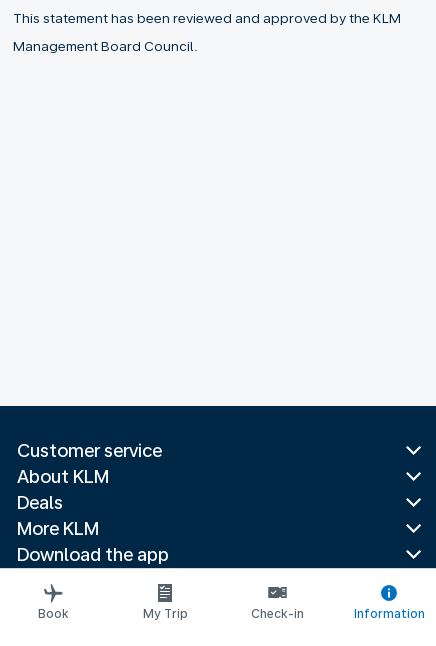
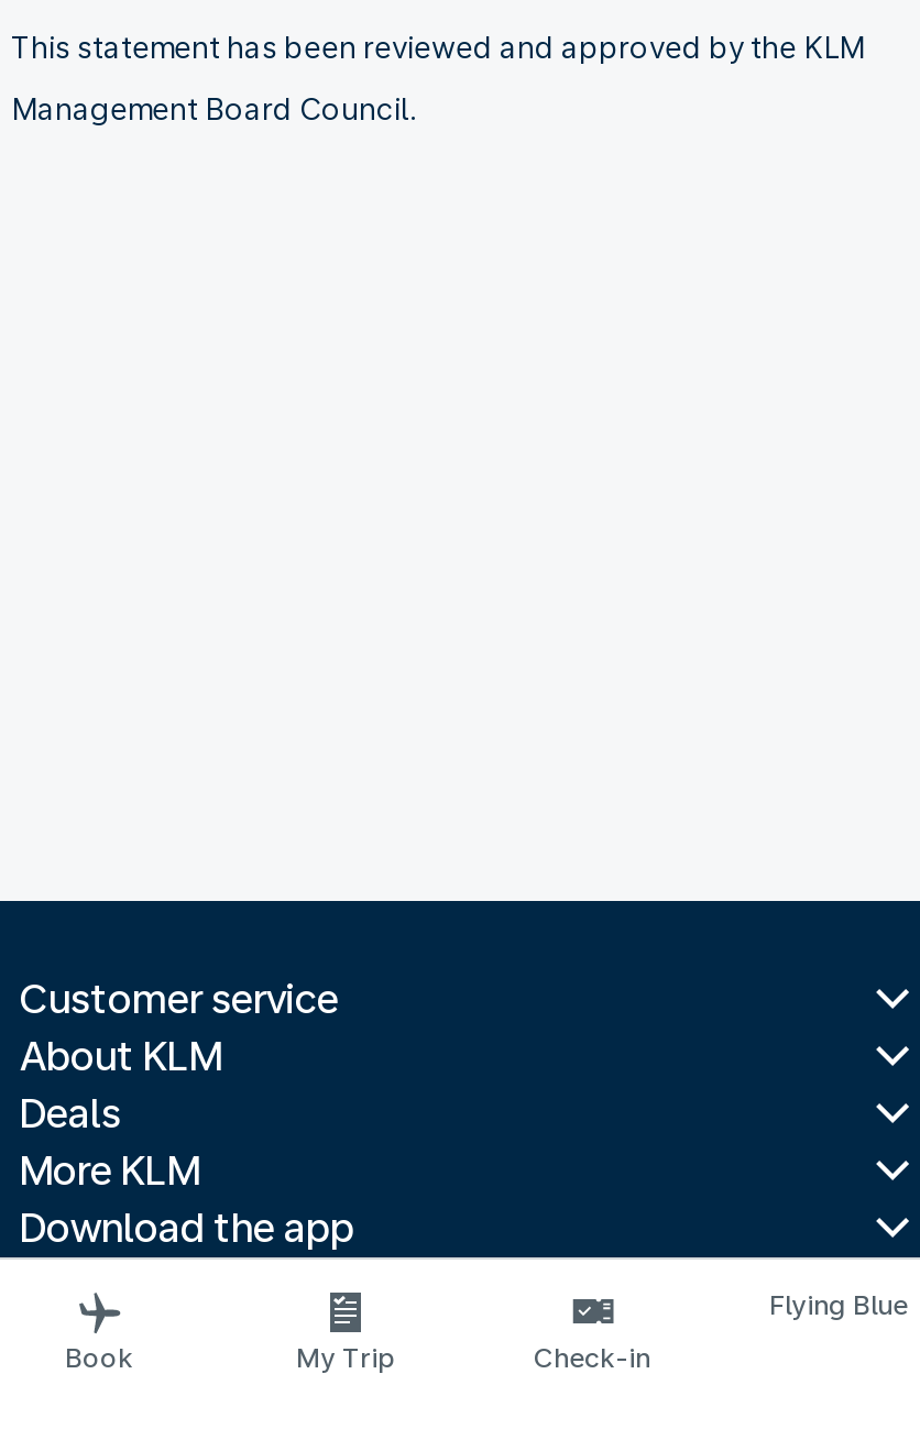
- Information
+ Flying Blue
